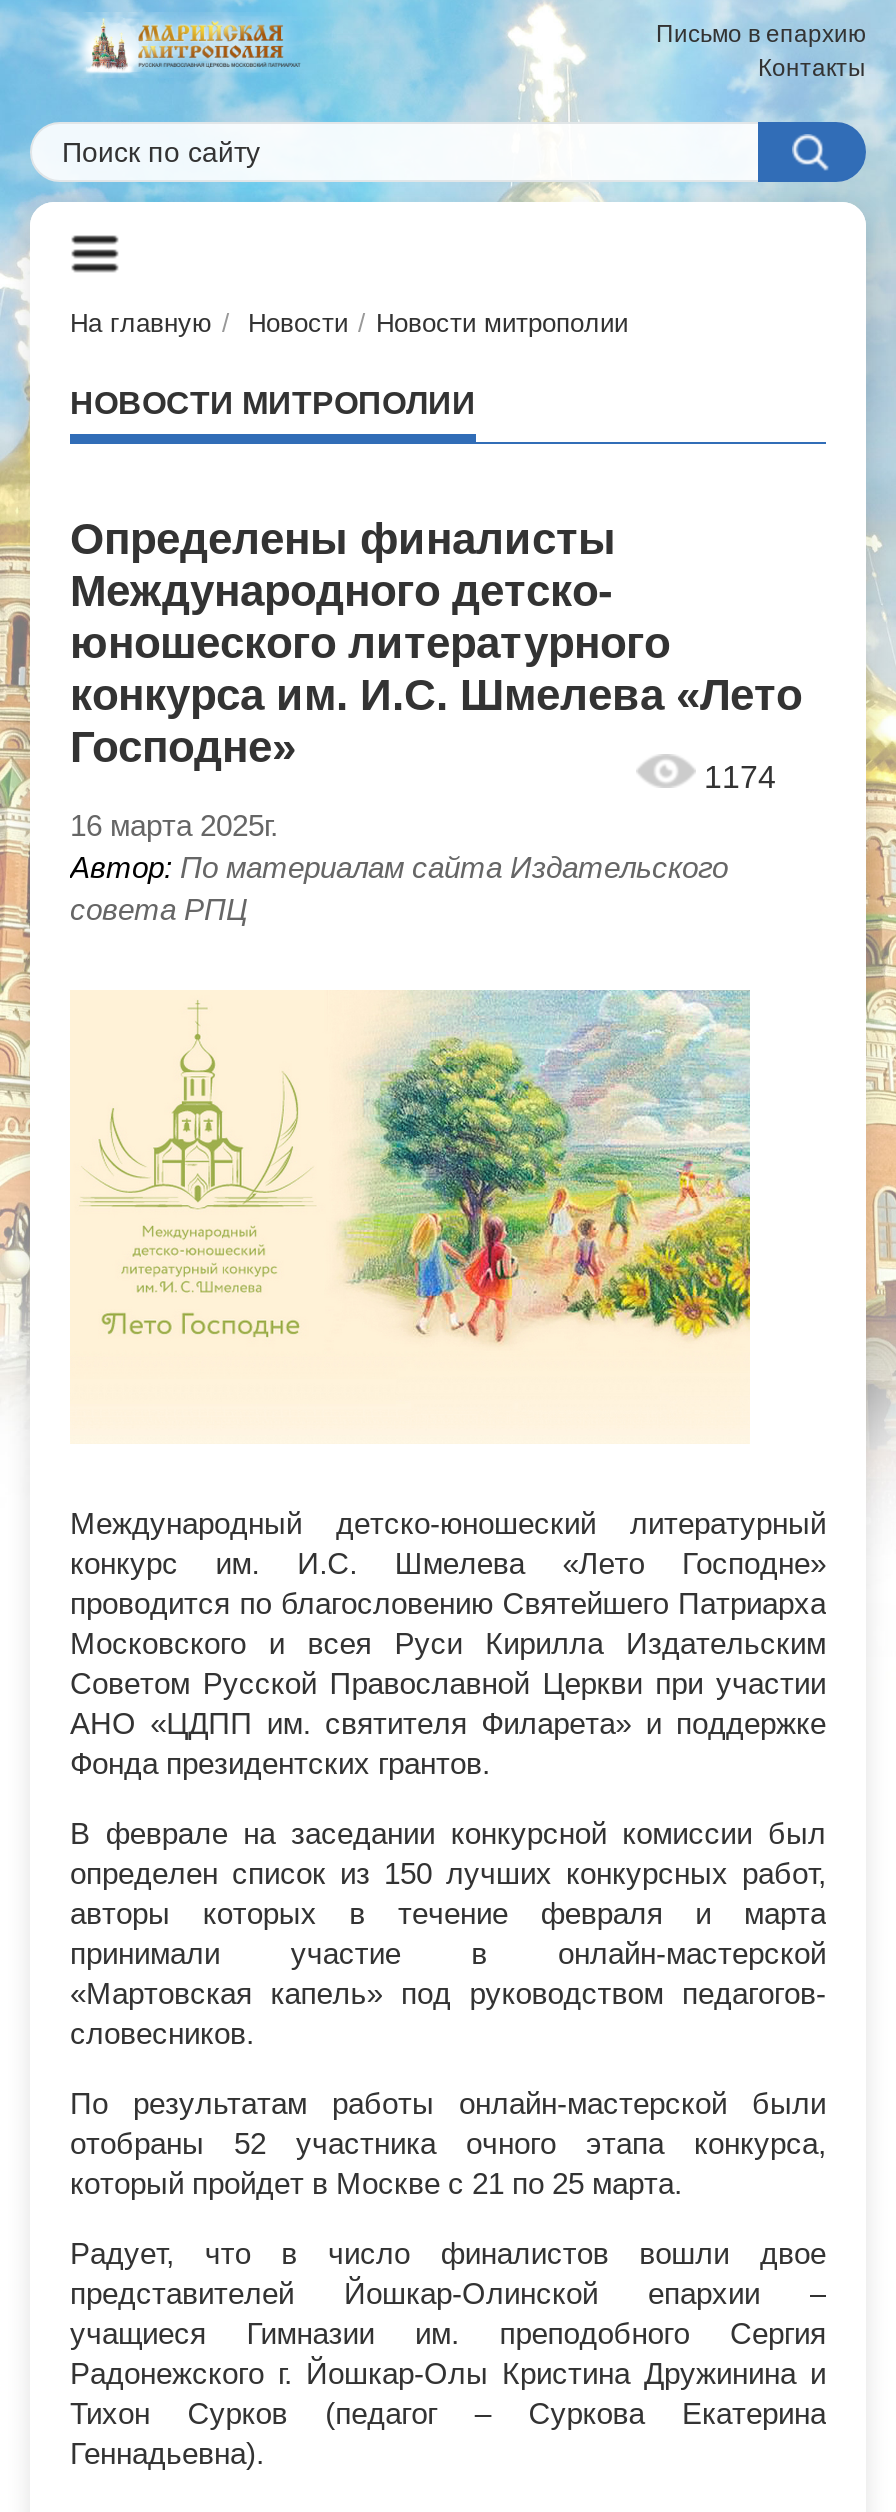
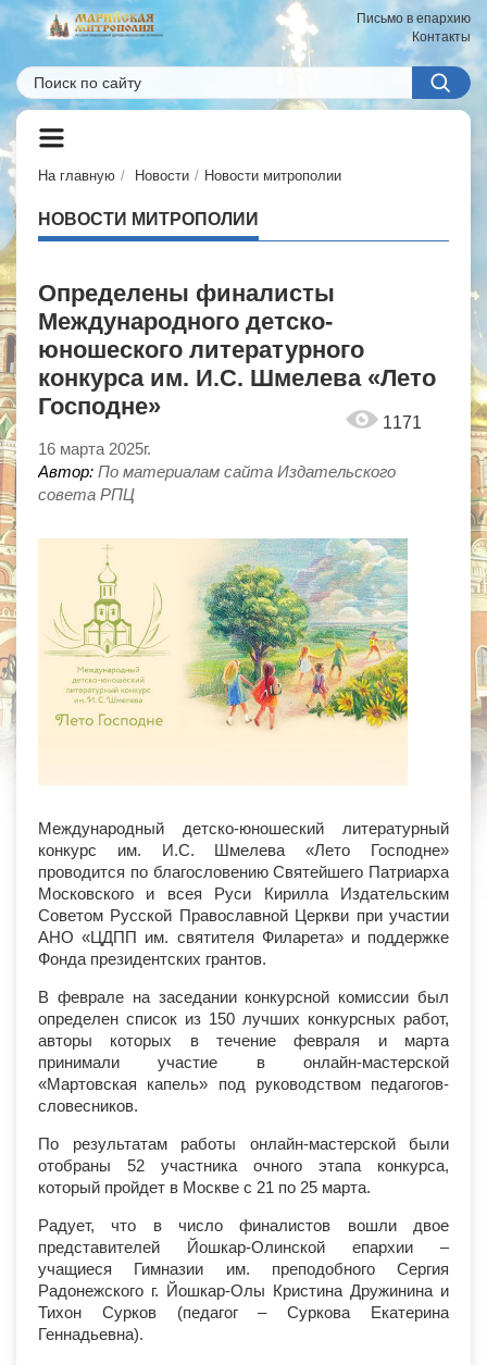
- 1174
+ 1171
